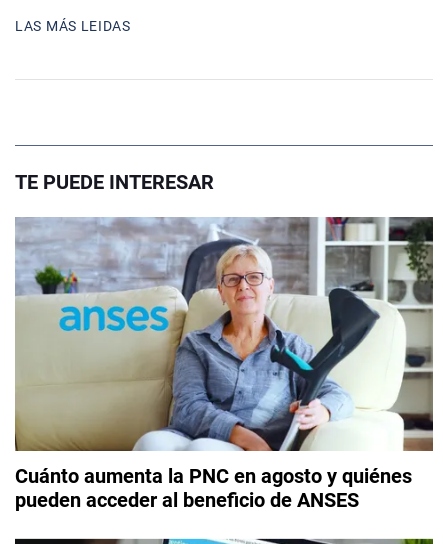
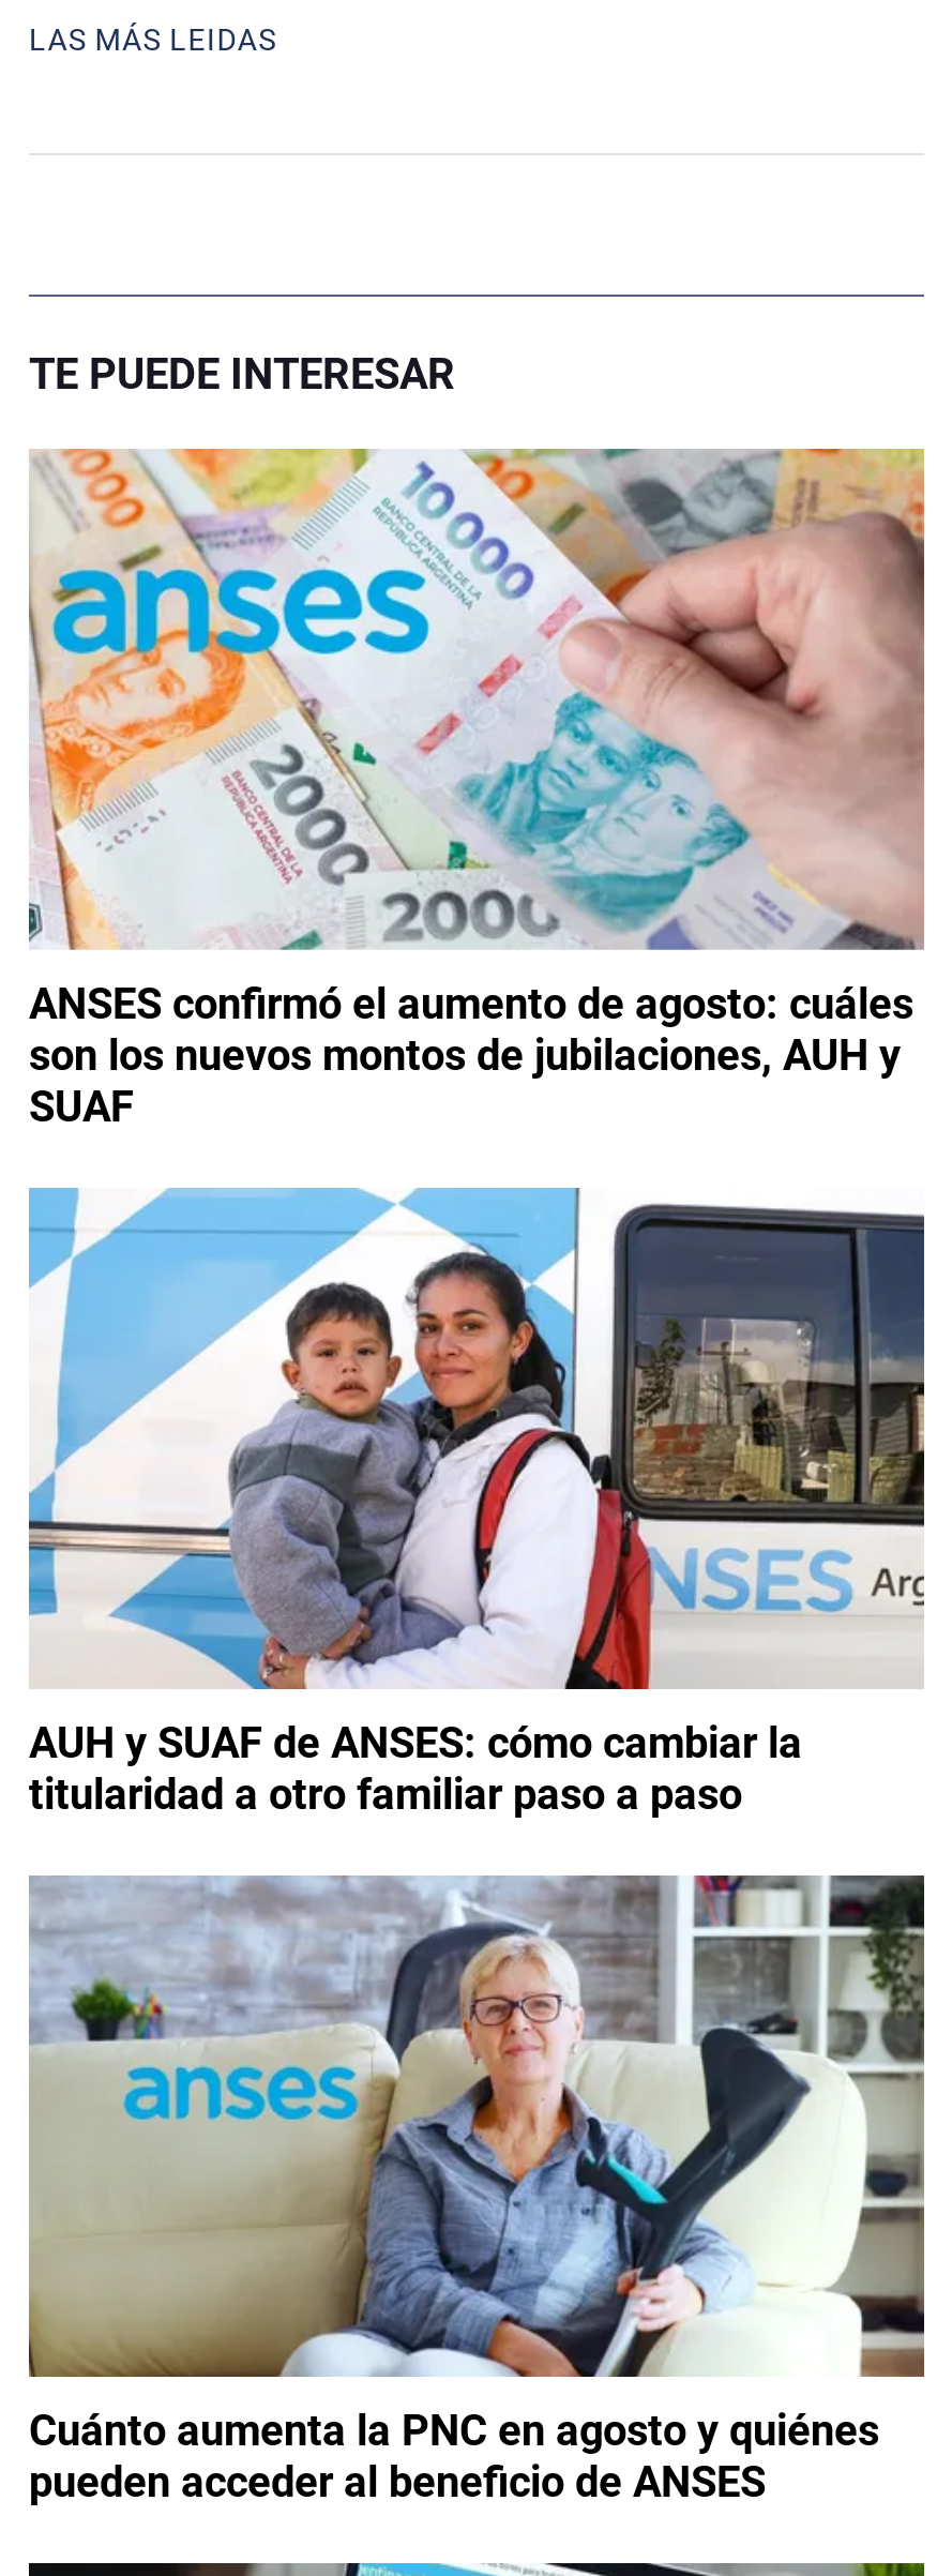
+ [image]
+ ANSES confirmó el aumento de agosto: cuáles
+ son los nuevos montos de jubilaciones, AUH y
+ SUAF

+ [image]
+ AUH y SUAF de ANSES: cómo cambiar la
+ titularidad a otro familiar paso a paso
